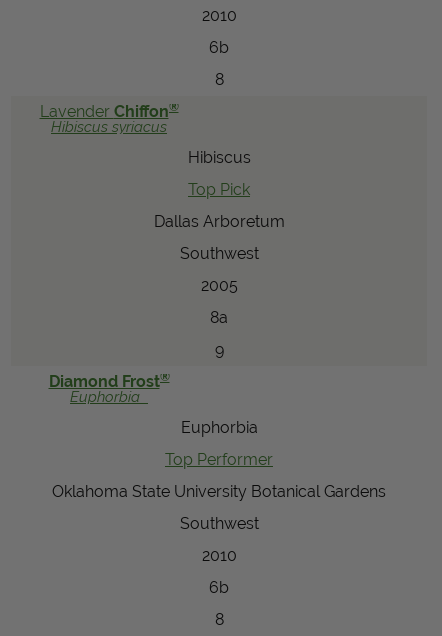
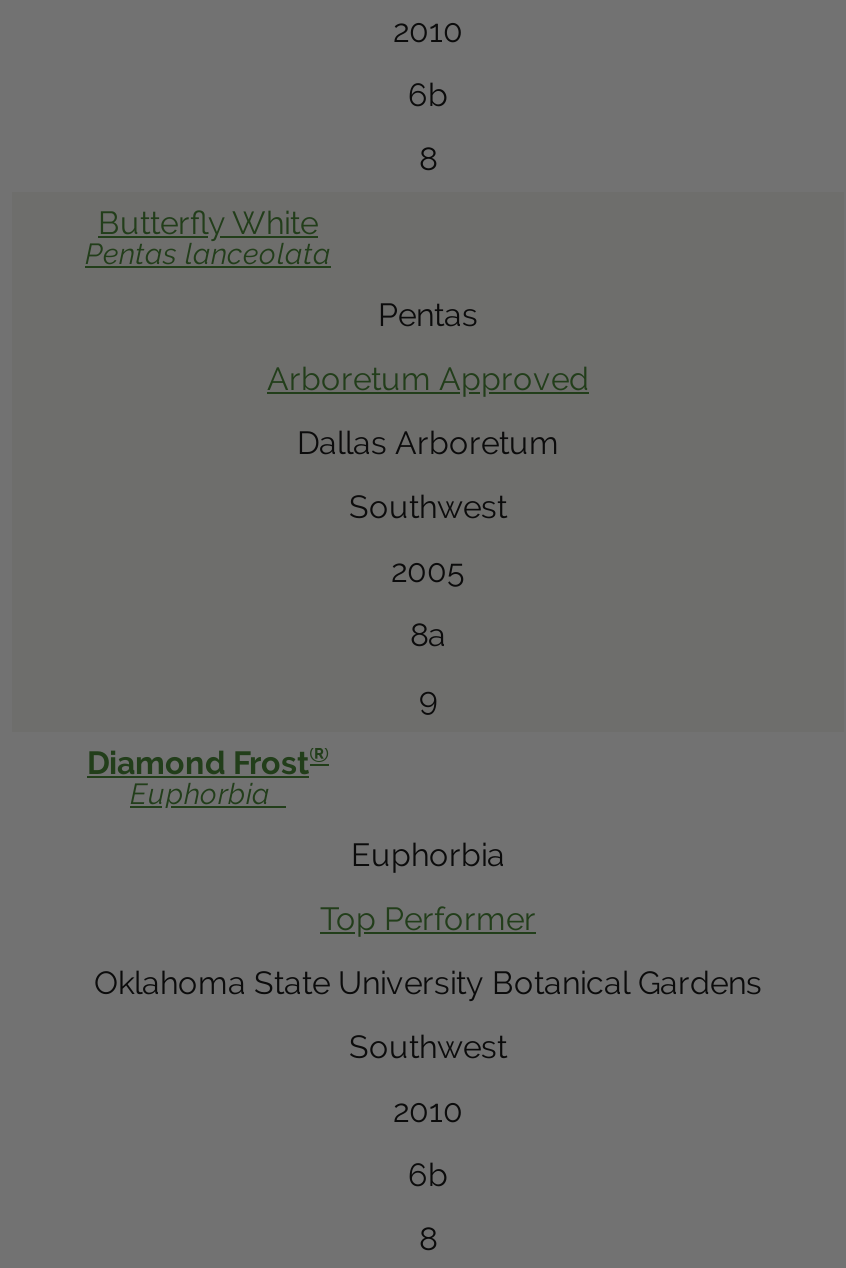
- Lavender Chiffon®
- Hibiscus syriacus
+ Butterfly White
+ Pentas lanceolata

- Hibiscus
+ Pentas

- Top Pick
+ Arboretum Approved
